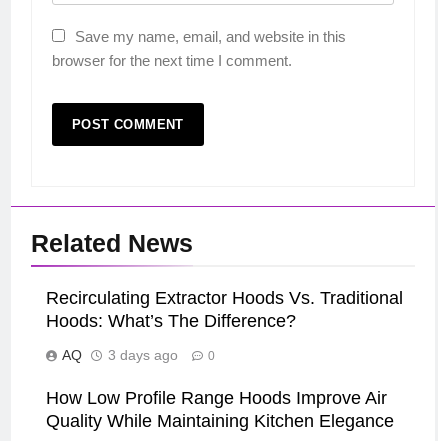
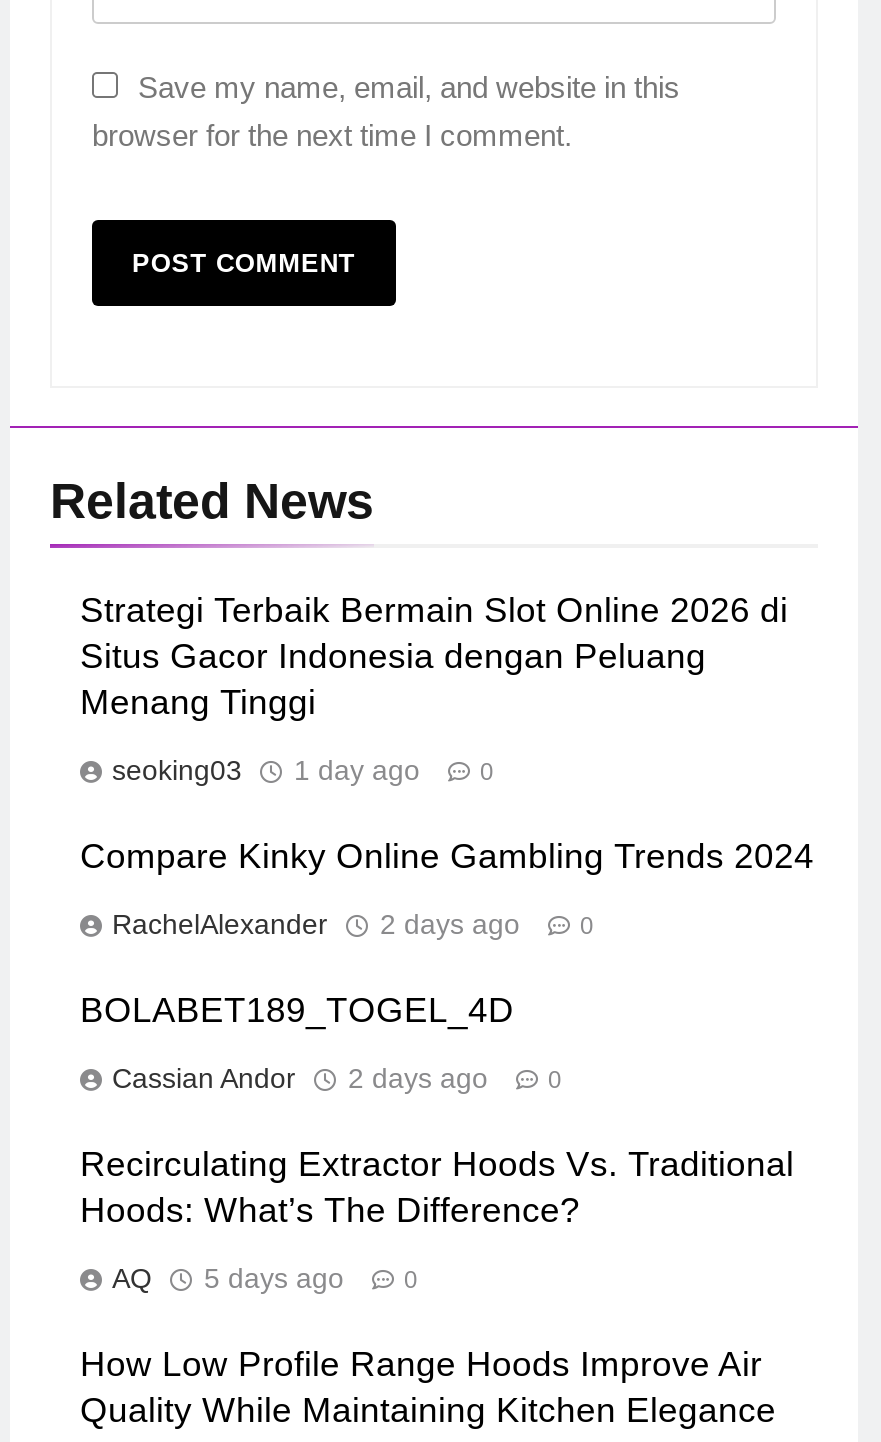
+ Strategi Terbaik Bermain Slot Online 2026 di
+ Situs Gacor Indonesia dengan Peluang
+ Menang Tinggi
+ seoking03
+ 1 day ago
+ 0
+ Compare Kinky Online Gambling Trends 2024
+ RachelAlexander
+ 2 days ago
+ 0
+ BOLABET189_TOGEL_4D
+ Cassian Andor
+ 2 days ago
+ 0

- AQ 3 days ago
+ AQ 5 days ago
